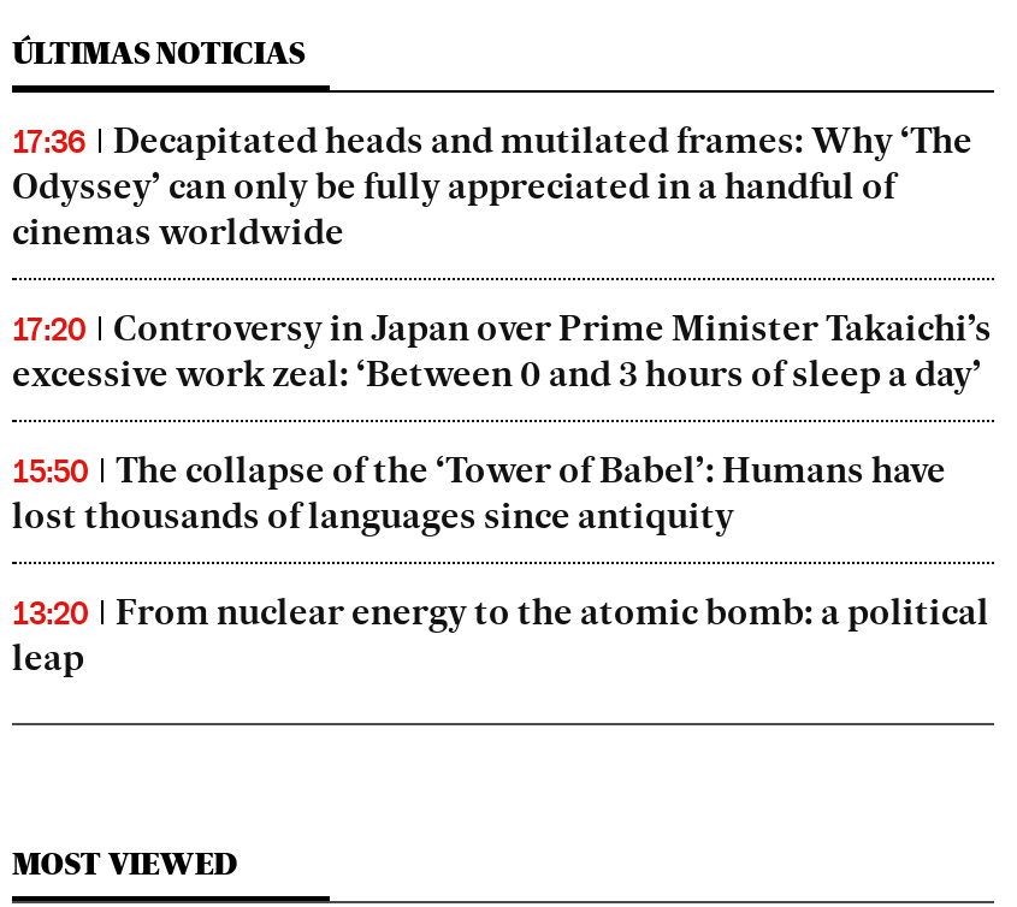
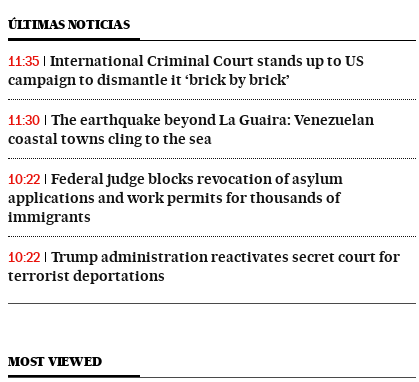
- 17:36
- Decapitated heads and mutilated frames: Why ‘The
- Odyssey’ can only be fully appreciated in a handful of
- cinemas worldwide
+ 11:35
+ International Criminal Court stands up to US
+ campaign to dismantle it ‘brick by brick’

- 17:20
- Controversy in Japan over Prime Minister Takaichi’s
- excessive work zeal: ‘Between 0 and 3 hours of sleep a day’
+ 11:30
+ The earthquake beyond La Guaira: Venezuelan
+ coastal towns cling to the sea

- 15:50
- The collapse of the ‘Tower of Babel’: Humans have
- lost thousands of languages since antiquity
+ 10:22
+ Federal judge blocks revocation of asylum
+ applications and work permits for thousands of
+ immigrants

- 13:20
- From nuclear energy to the atomic bomb: a political
- leap
+ 10:22
+ Trump administration reactivates secret court for
+ terrorist deportations
